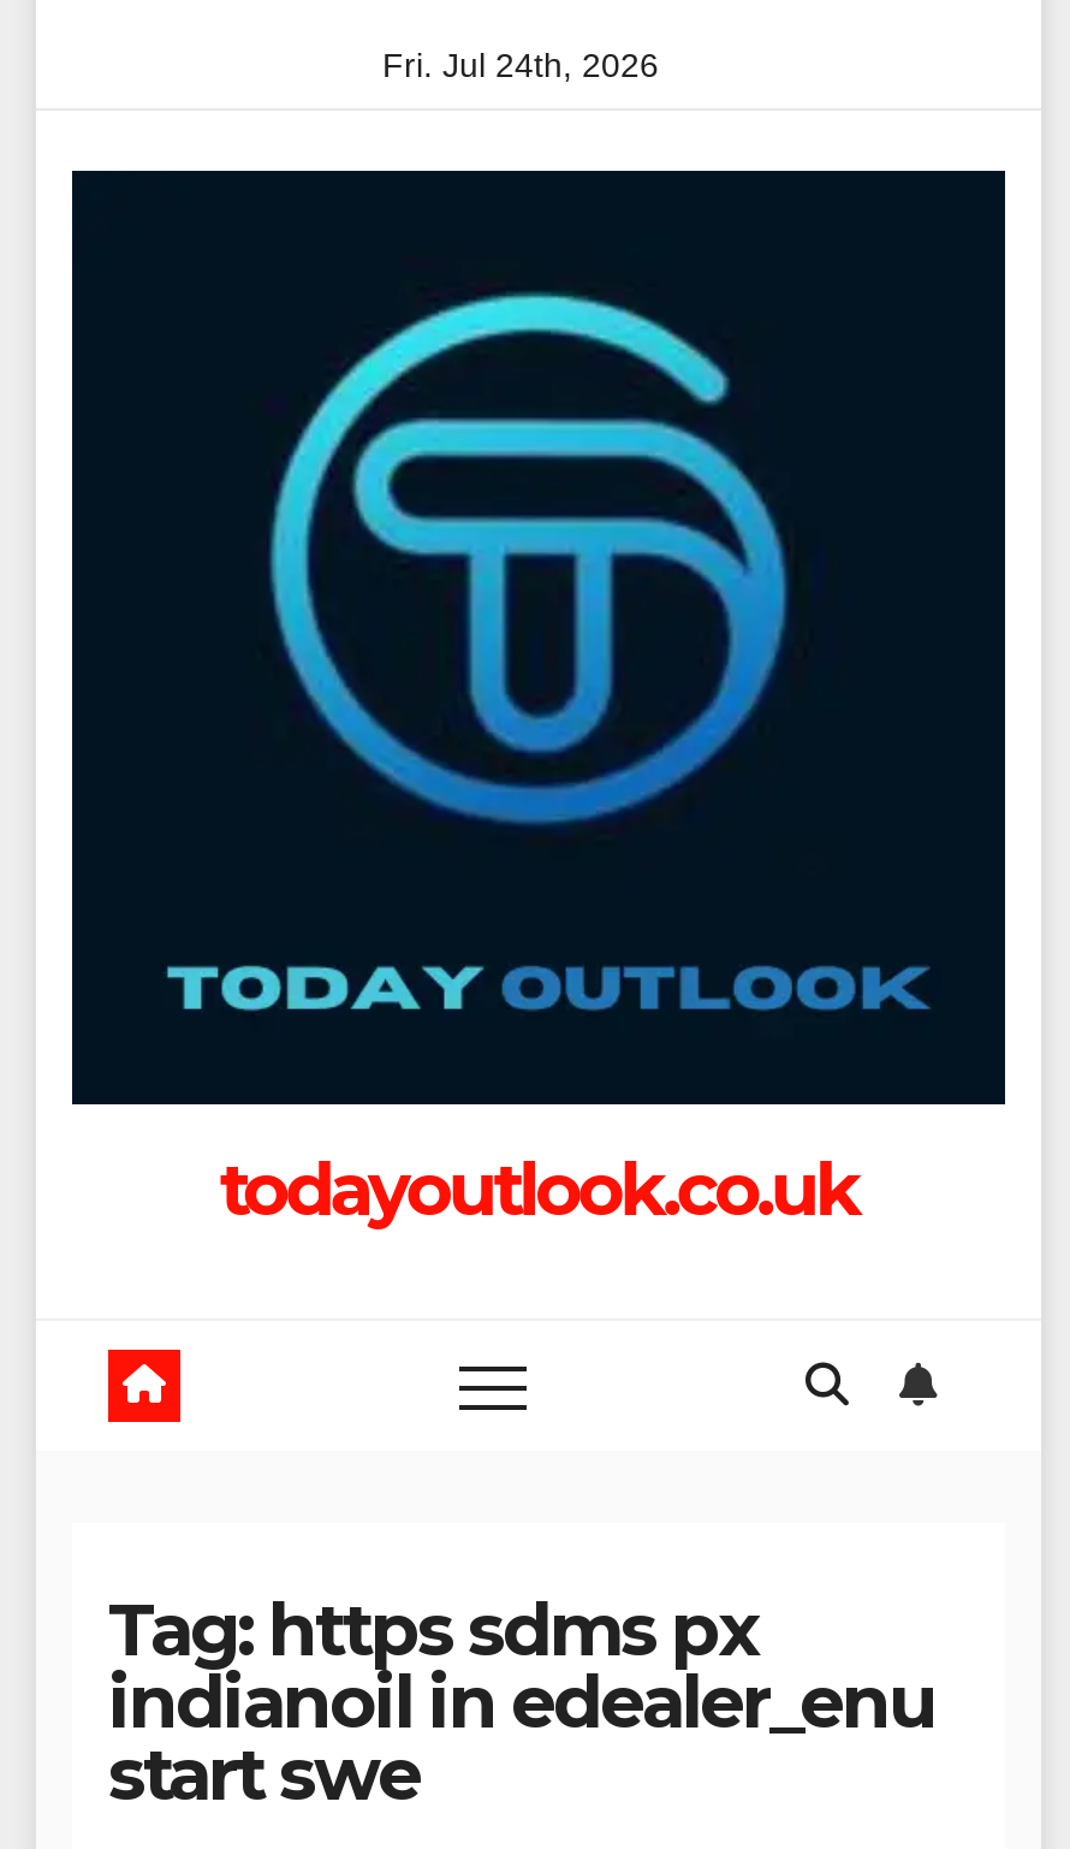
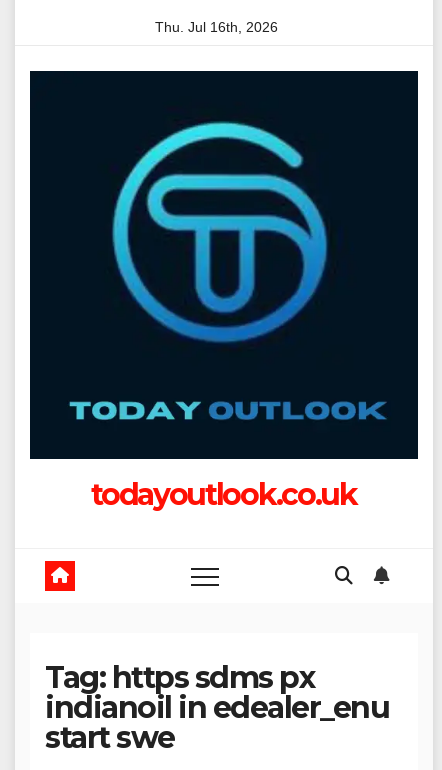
- Fri. Jul 24th, 2026
+ Thu. Jul 16th, 2026
